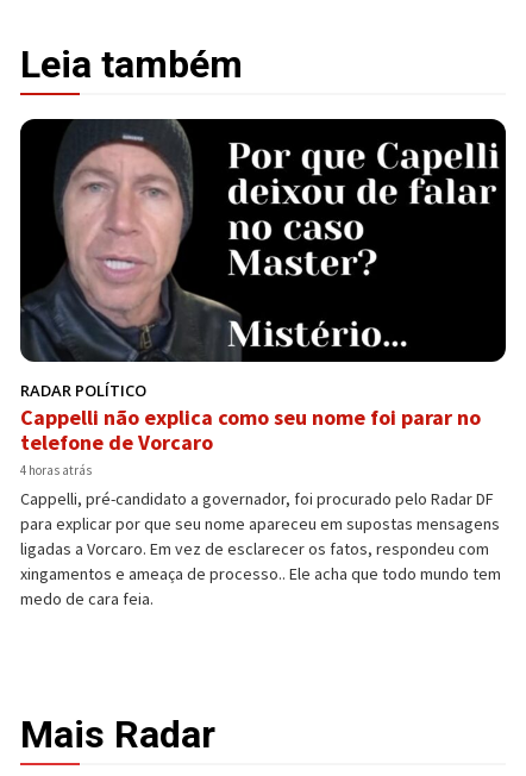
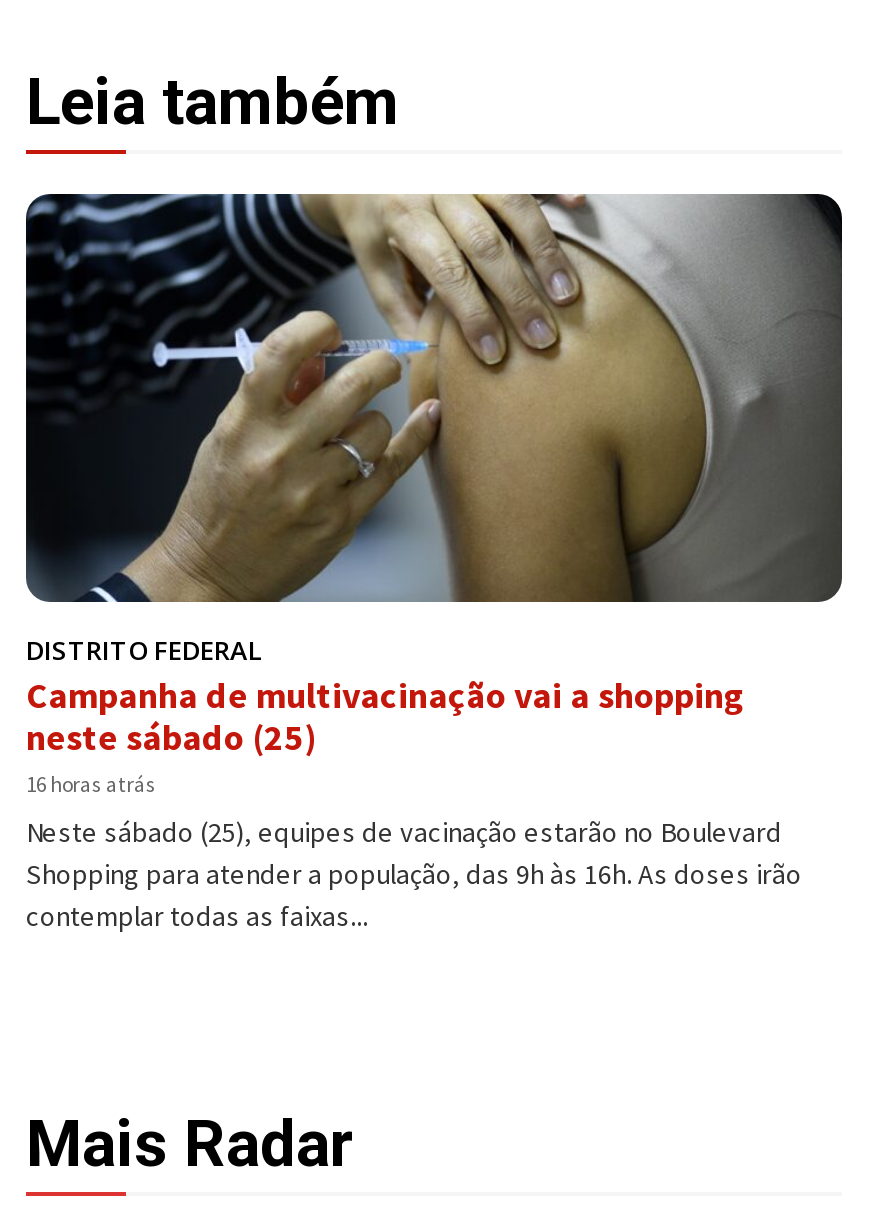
- [image]
- RADAR POLÍTICO
- Cappelli não explica como seu nome foi parar no
- telefone de Vorcaro
- 4 horas atrás
- Cappelli, pré-candidato a governador, foi procurado pelo Radar DF
- para explicar por que seu nome apareceu em supostas mensagens
- ligadas a Vorcaro. Em vez de esclarecer os fatos, respondeu com
- xingamentos e ameaça de processo.. Ele acha que todo mundo tem
- medo de cara feia.
+ [image]
+ DISTRITO FEDERAL
+ Campanha de multivacinação vai a shopping
+ neste sábado (25)
+ 16 horas atrás
+ Neste sábado (25), equipes de vacinação estarão no Boulevard
+ Shopping para atender a população, das 9h às 16h. As doses irão
+ contemplar todas as faixas...
